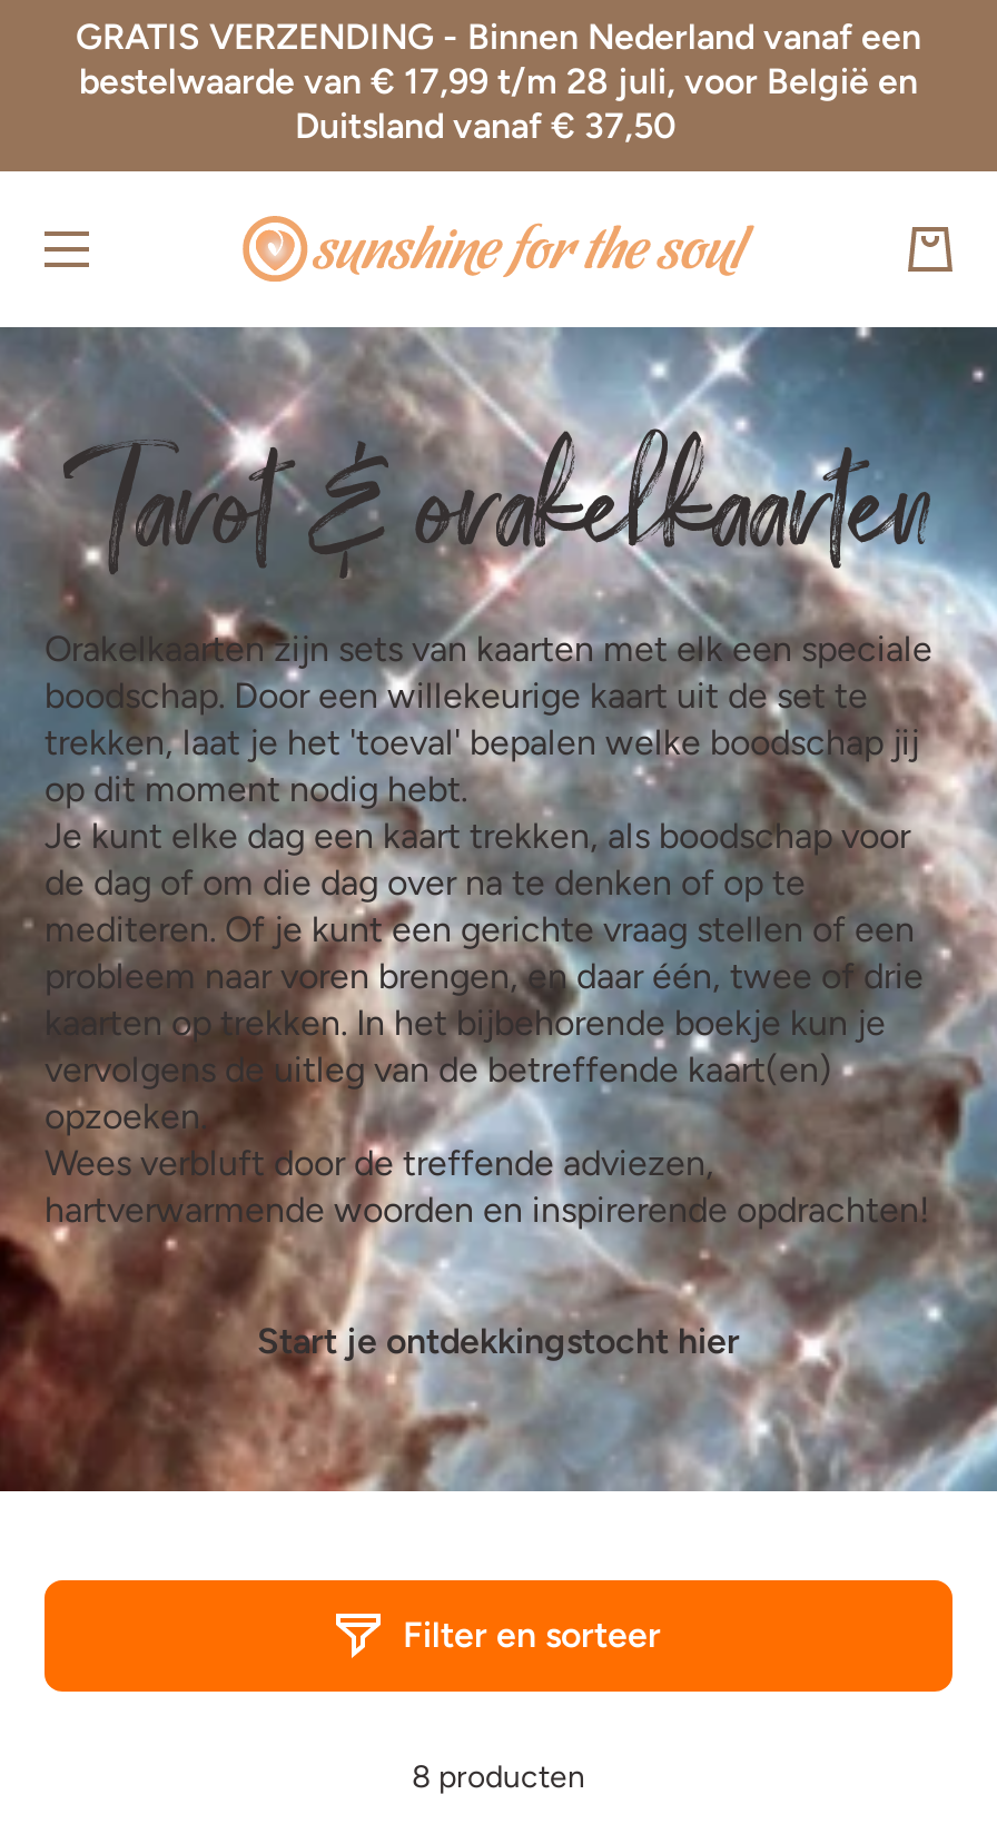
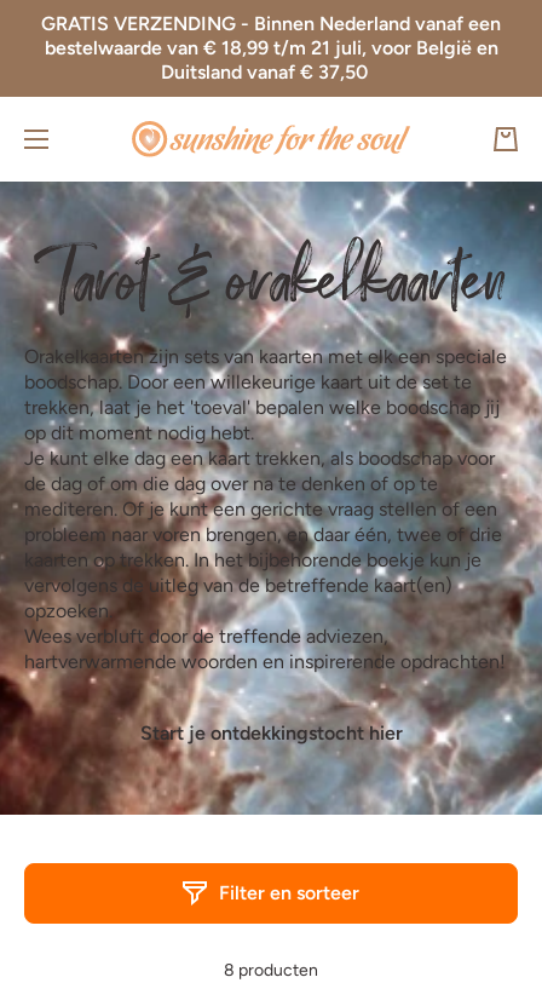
- bestelwaarde van € 17,99 t/m 28 juli, voor België en
+ bestelwaarde van € 18,99 t/m 21 juli, voor België en
